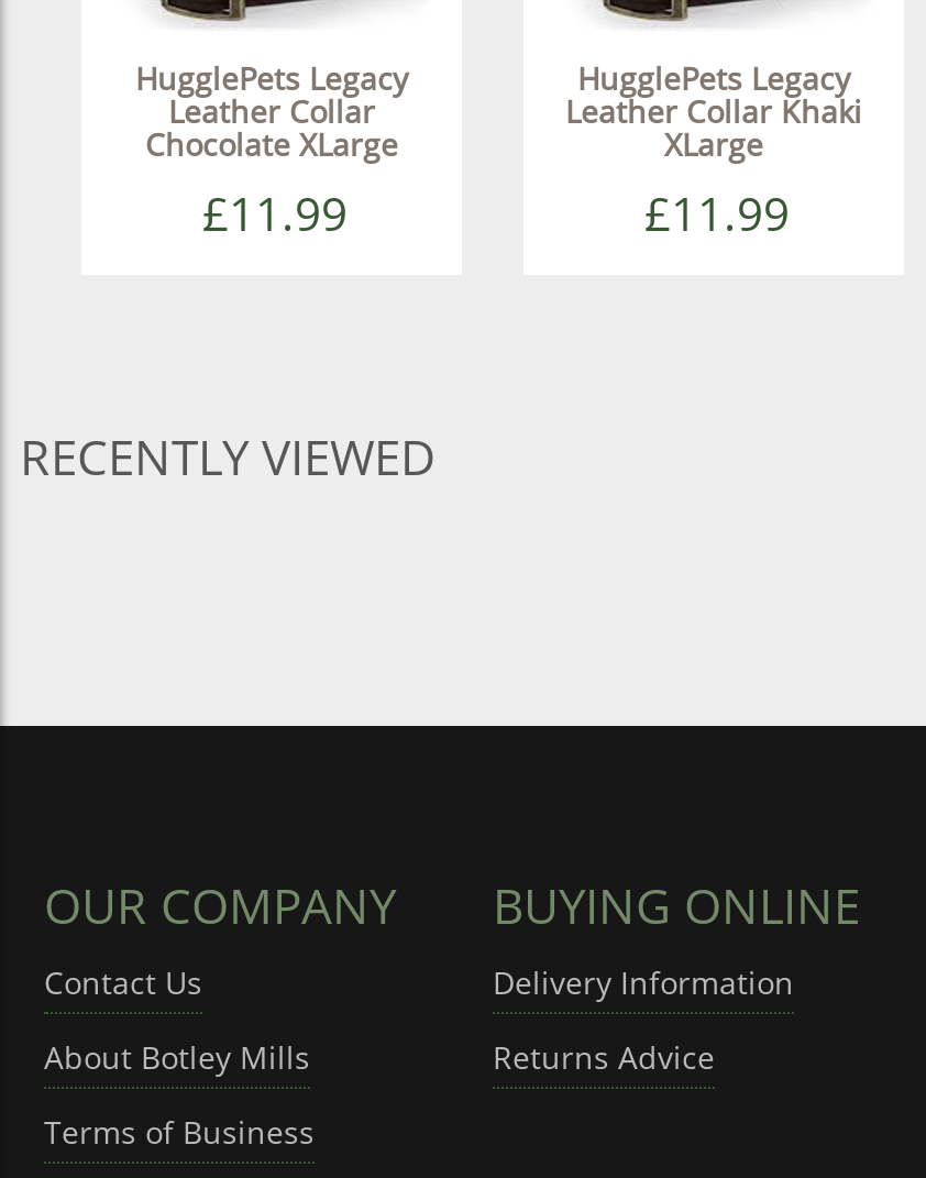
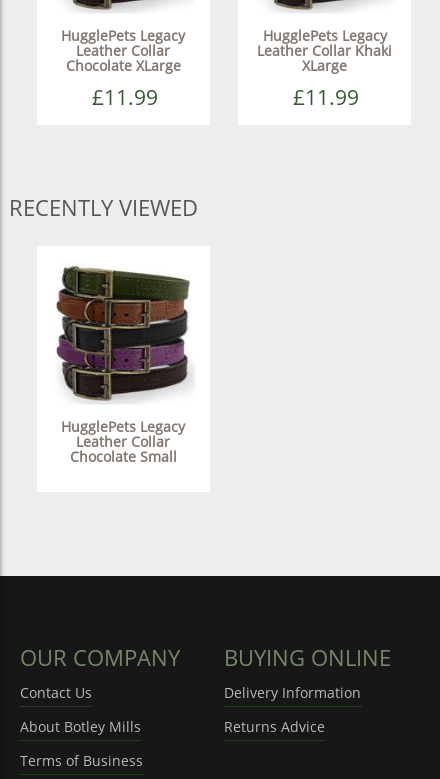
+ [image]
+ HugglePets Legacy
+ Leather Collar
+ Chocolate Small
